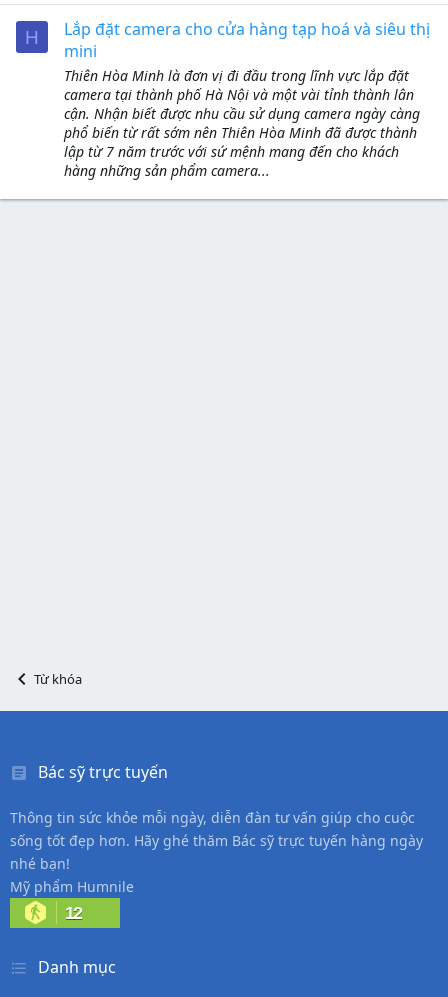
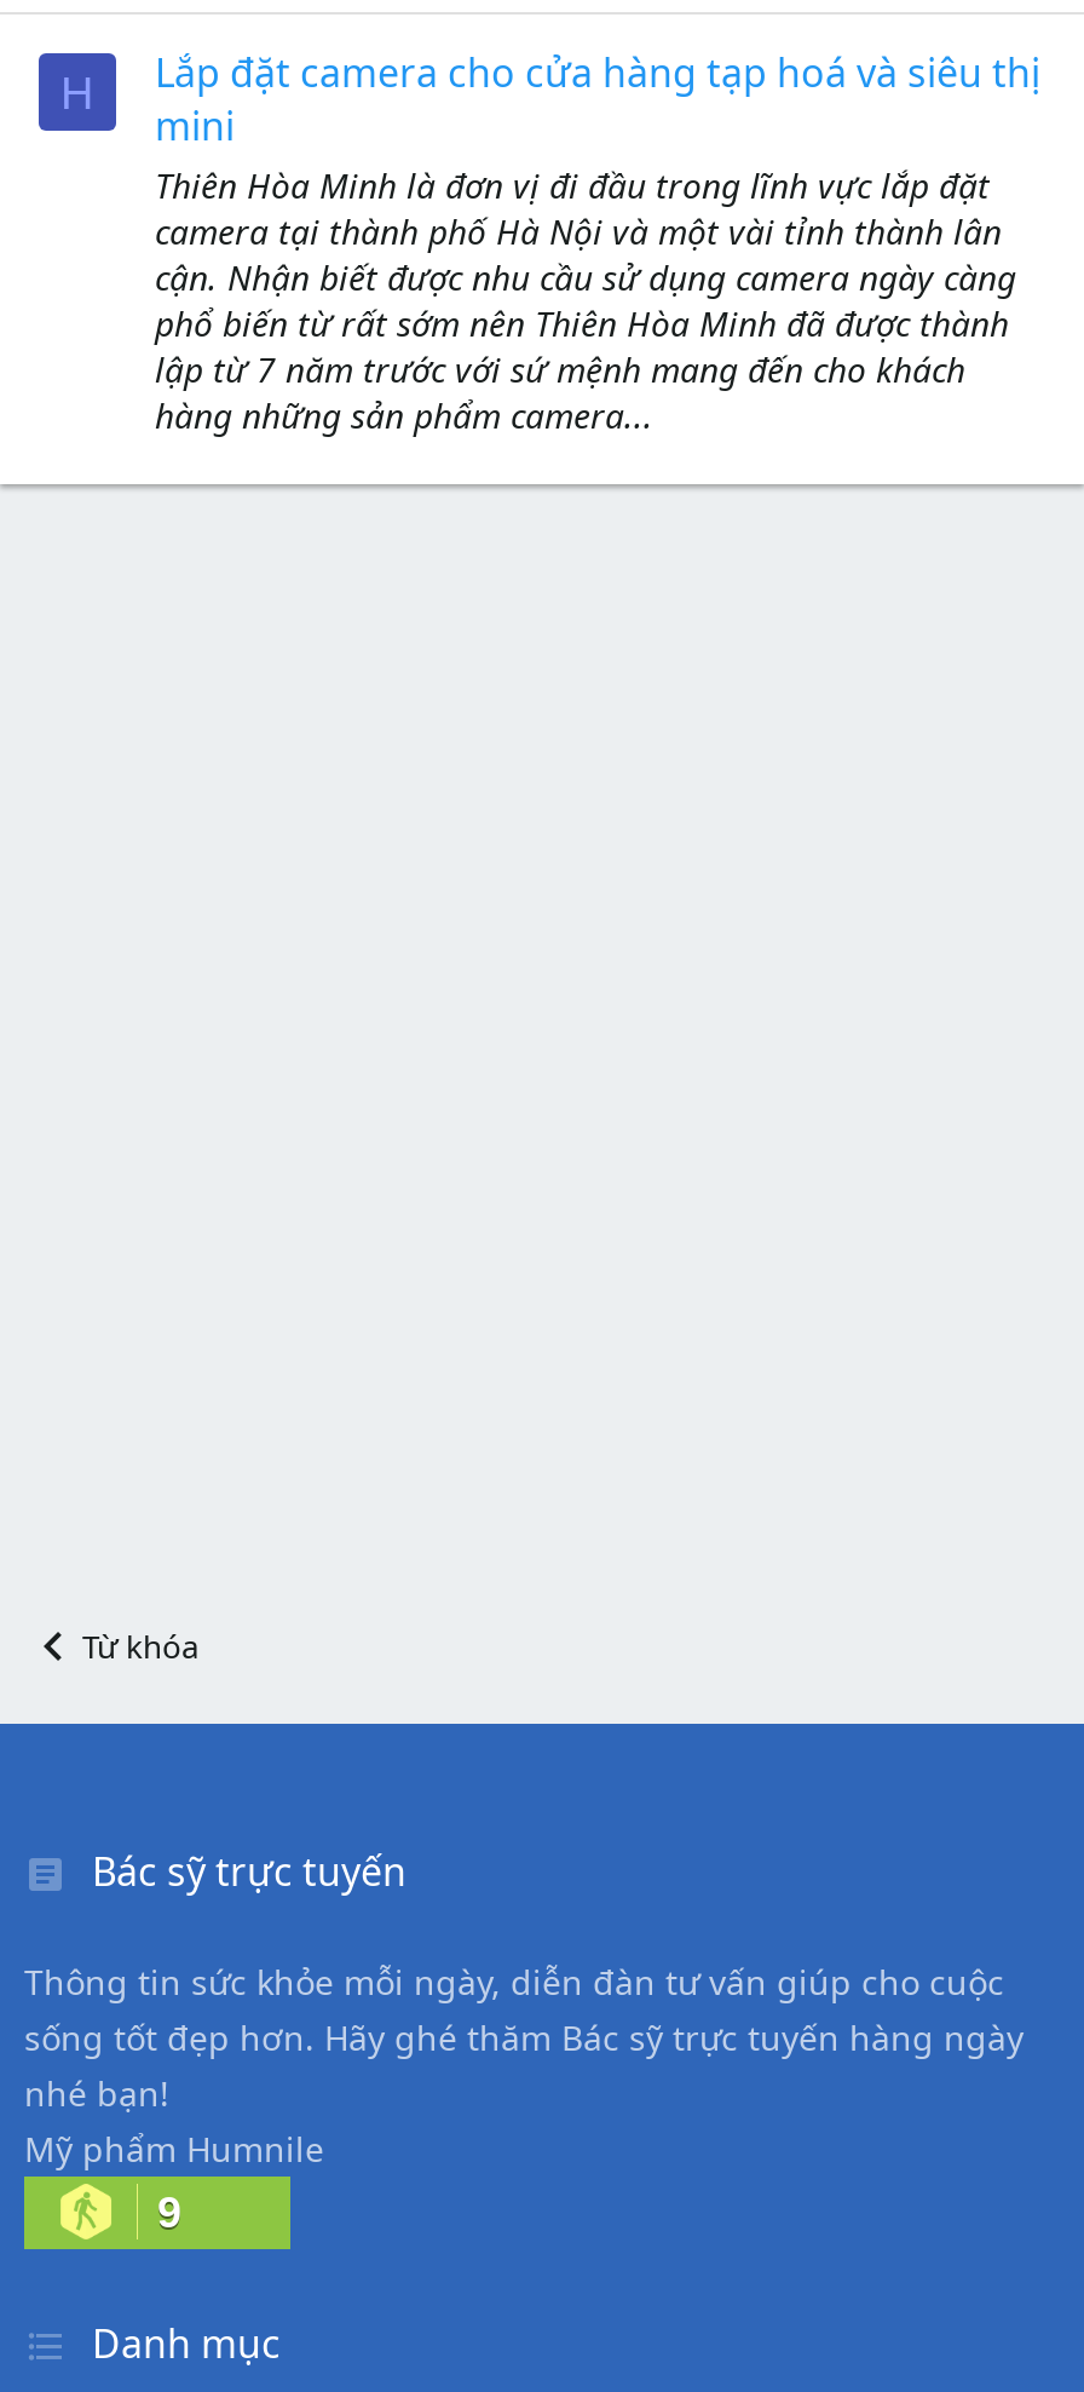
- 12
+ 9
